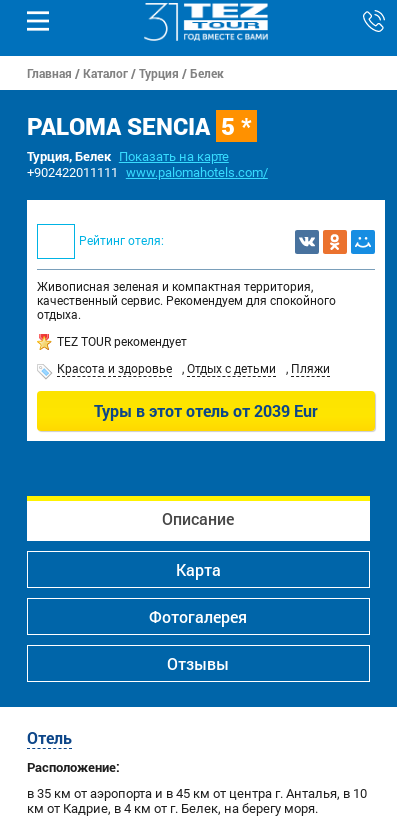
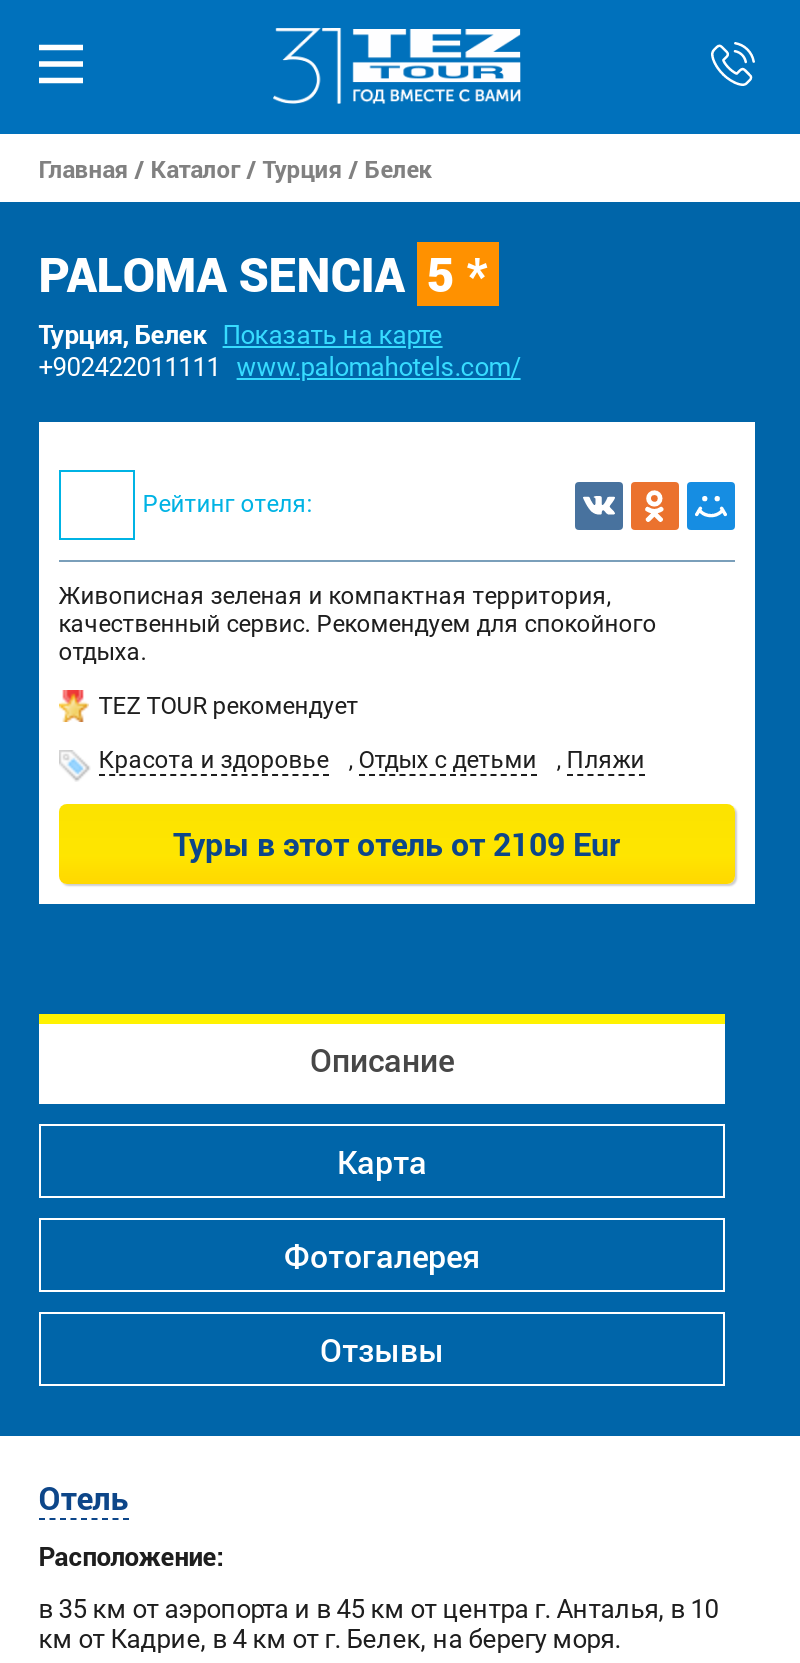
- Туры в этот отель от 2039 Eur
+ Туры в этот отель от 2109 Eur
